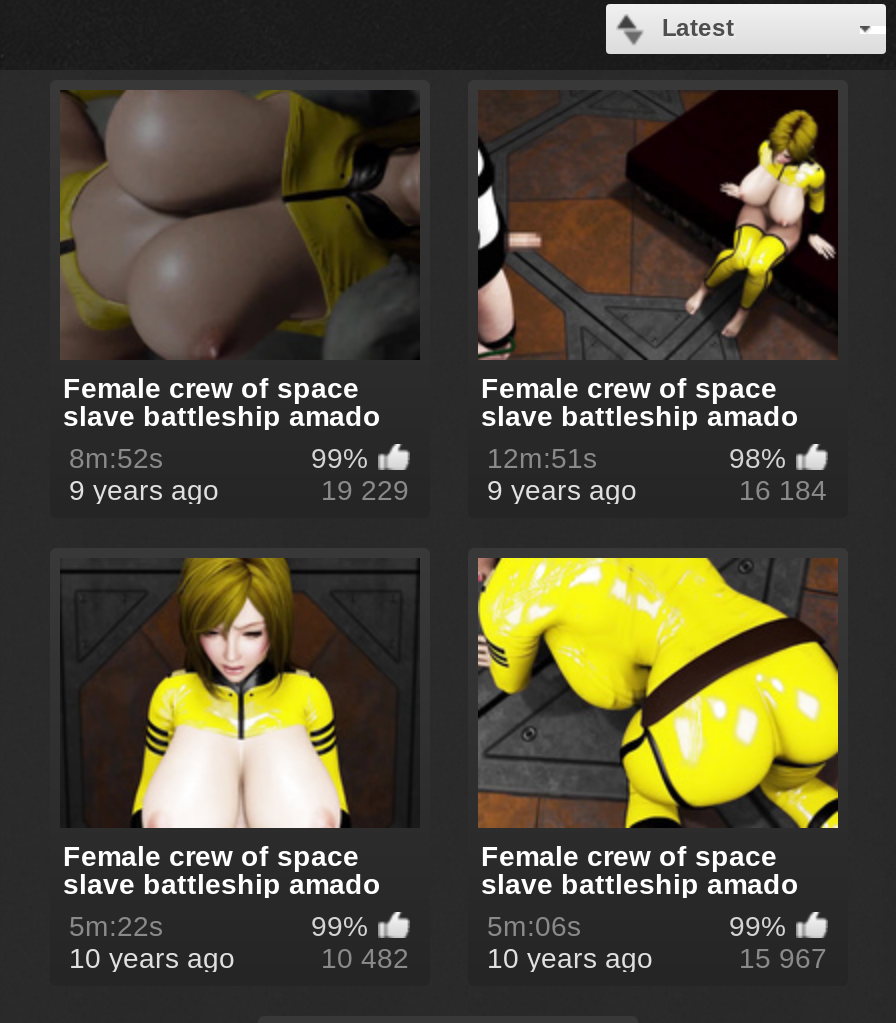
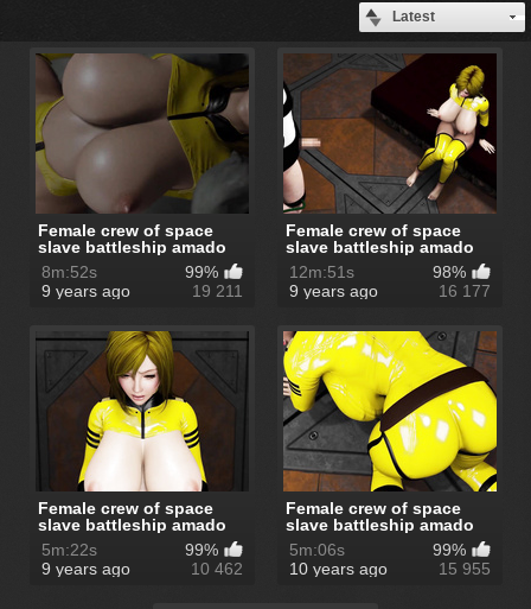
- 19 229
+ 19 211

- 16 184
+ 16 177

- 10 years ago
+ 9 years ago

- 10 482
+ 10 462

- 15 967
+ 15 955
